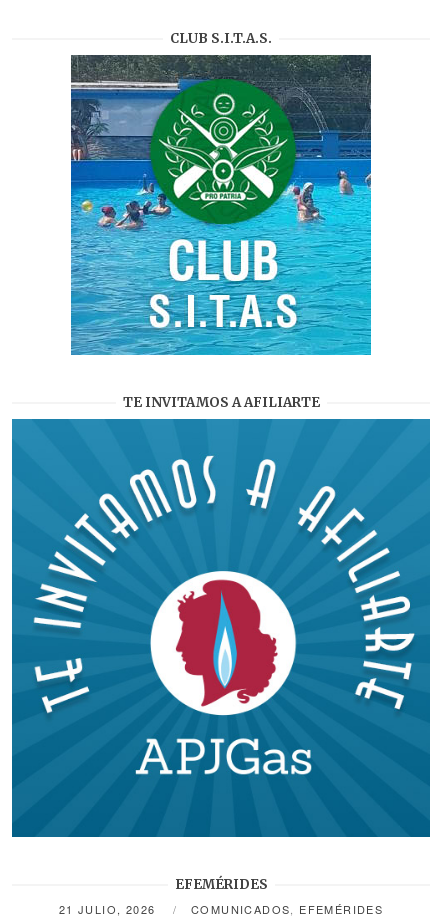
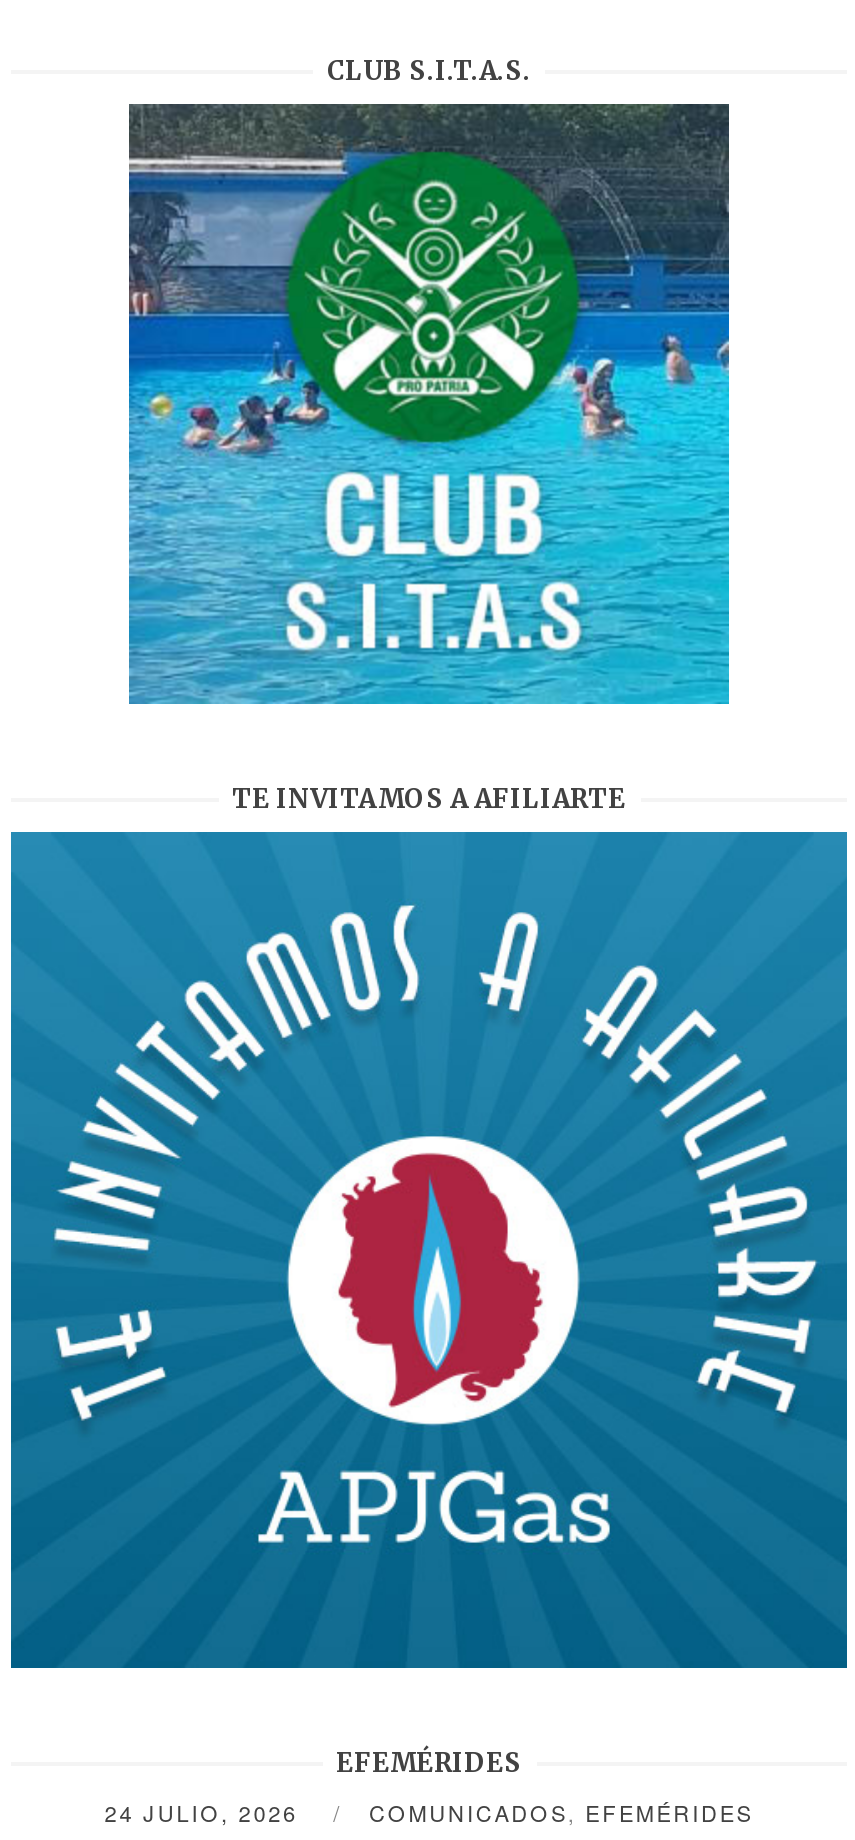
- 21 JULIO, 2026 COMUNICADOS, EFEMÉRIDES
+ 24 JULIO, 2026 COMUNICADOS, EFEMÉRIDES
